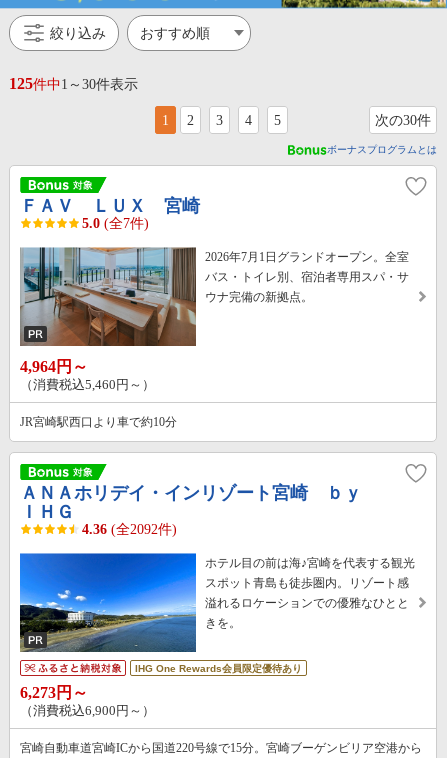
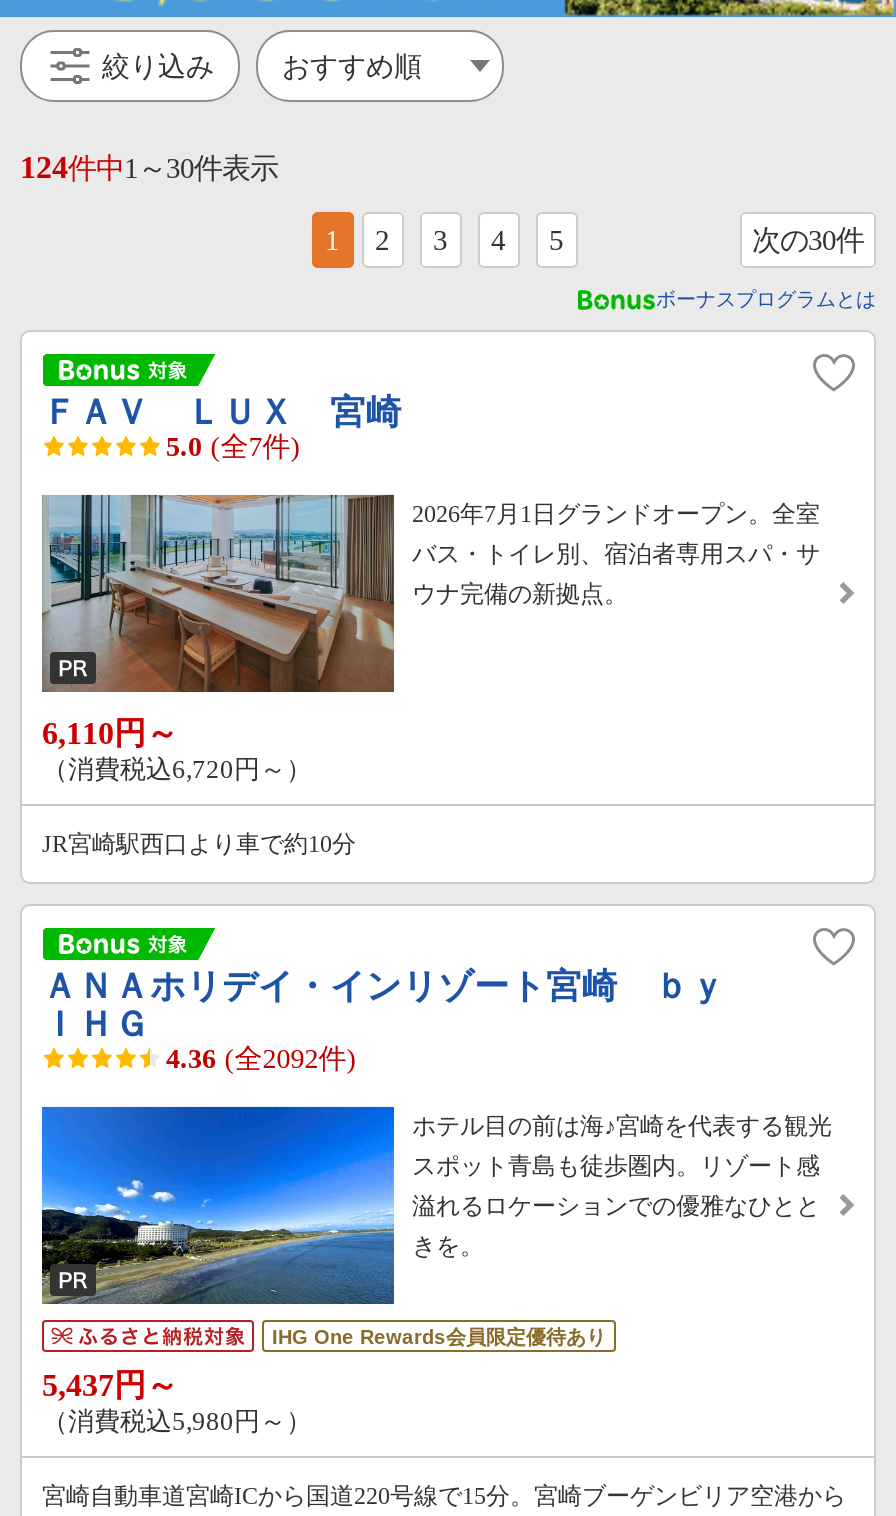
- 125件中1～30件表示
+ 124件中1～30件表示

- 4,964円～
+ 6,110円～

- （消費税込5,460円～）
+ （消費税込6,720円～）

- 6,273円～
+ 5,437円～

- （消費税込6,900円～）
+ （消費税込5,980円～）
